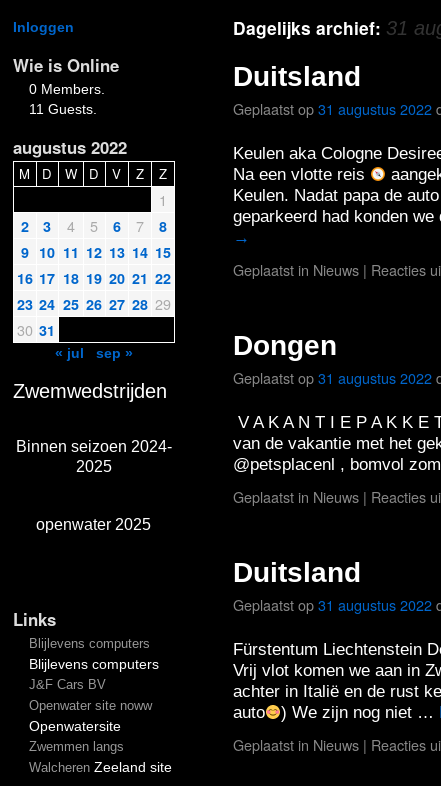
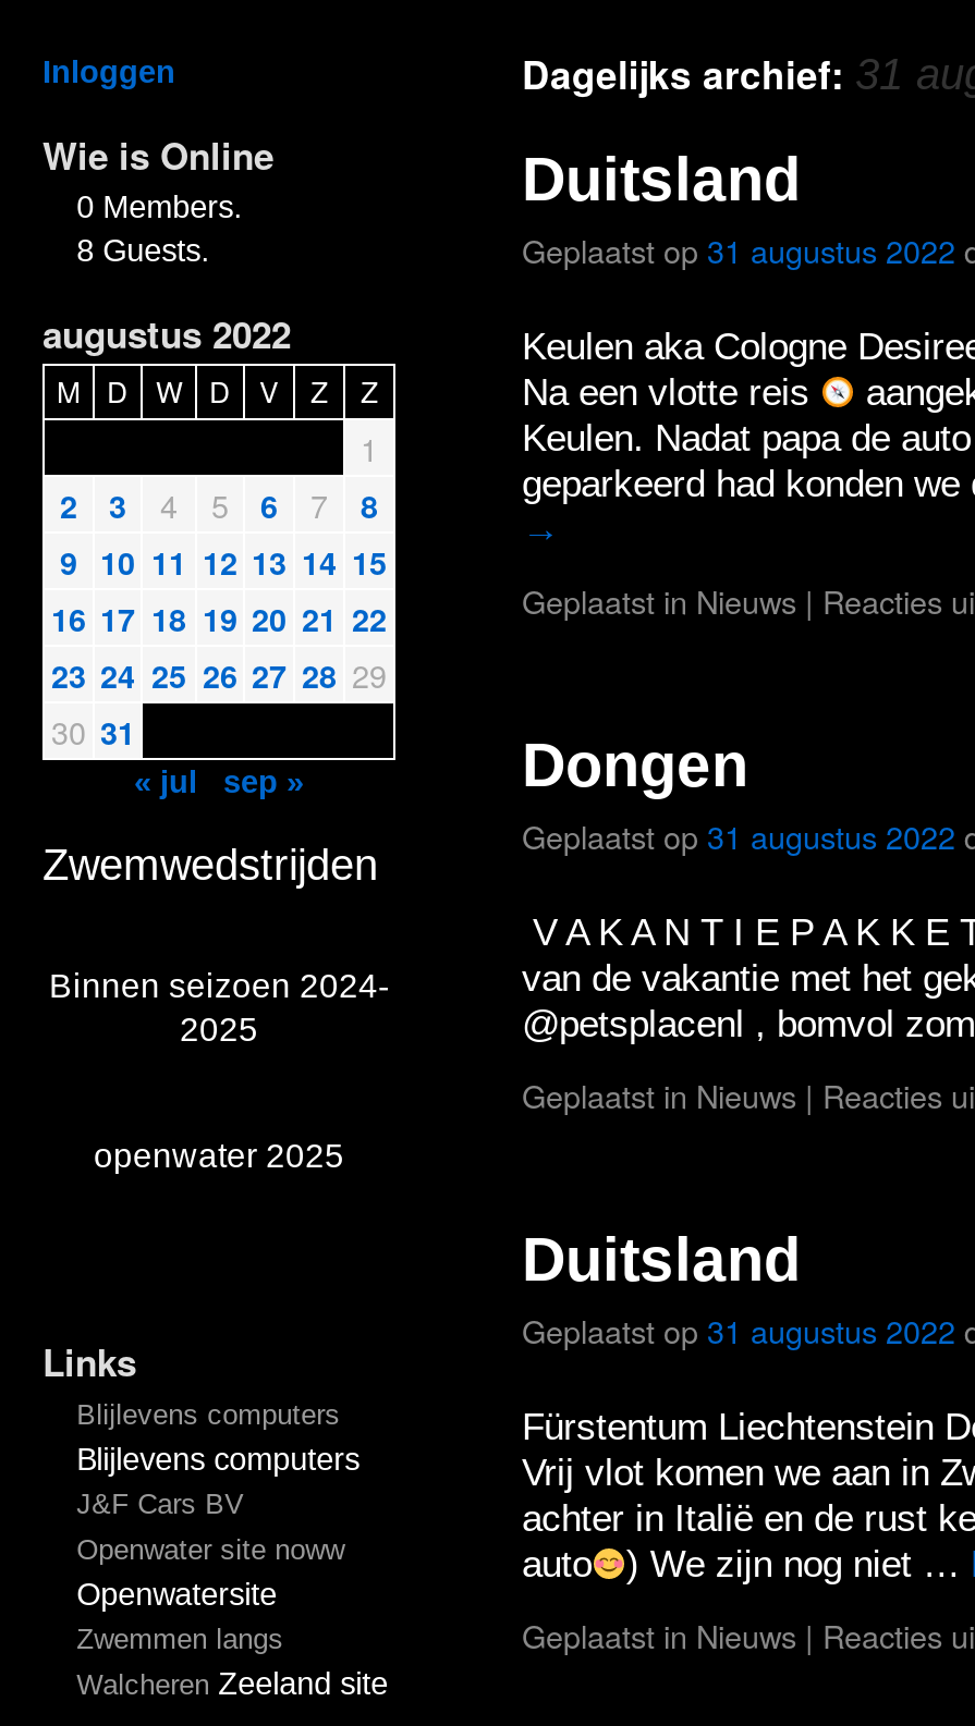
- 11 Guests.
+ 8 Guests.
